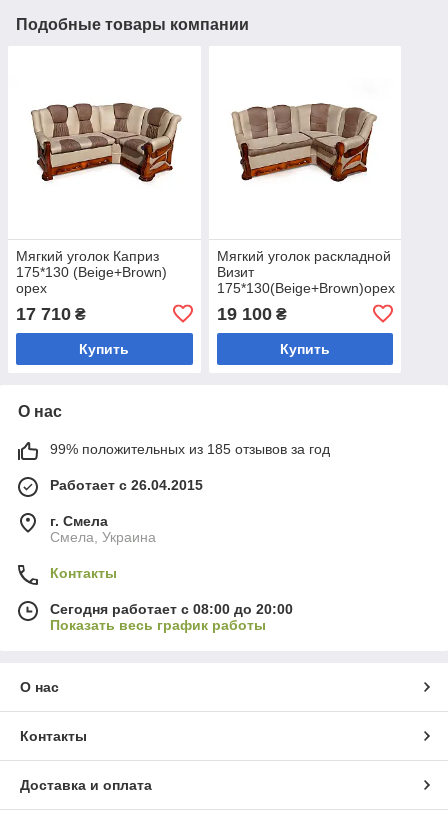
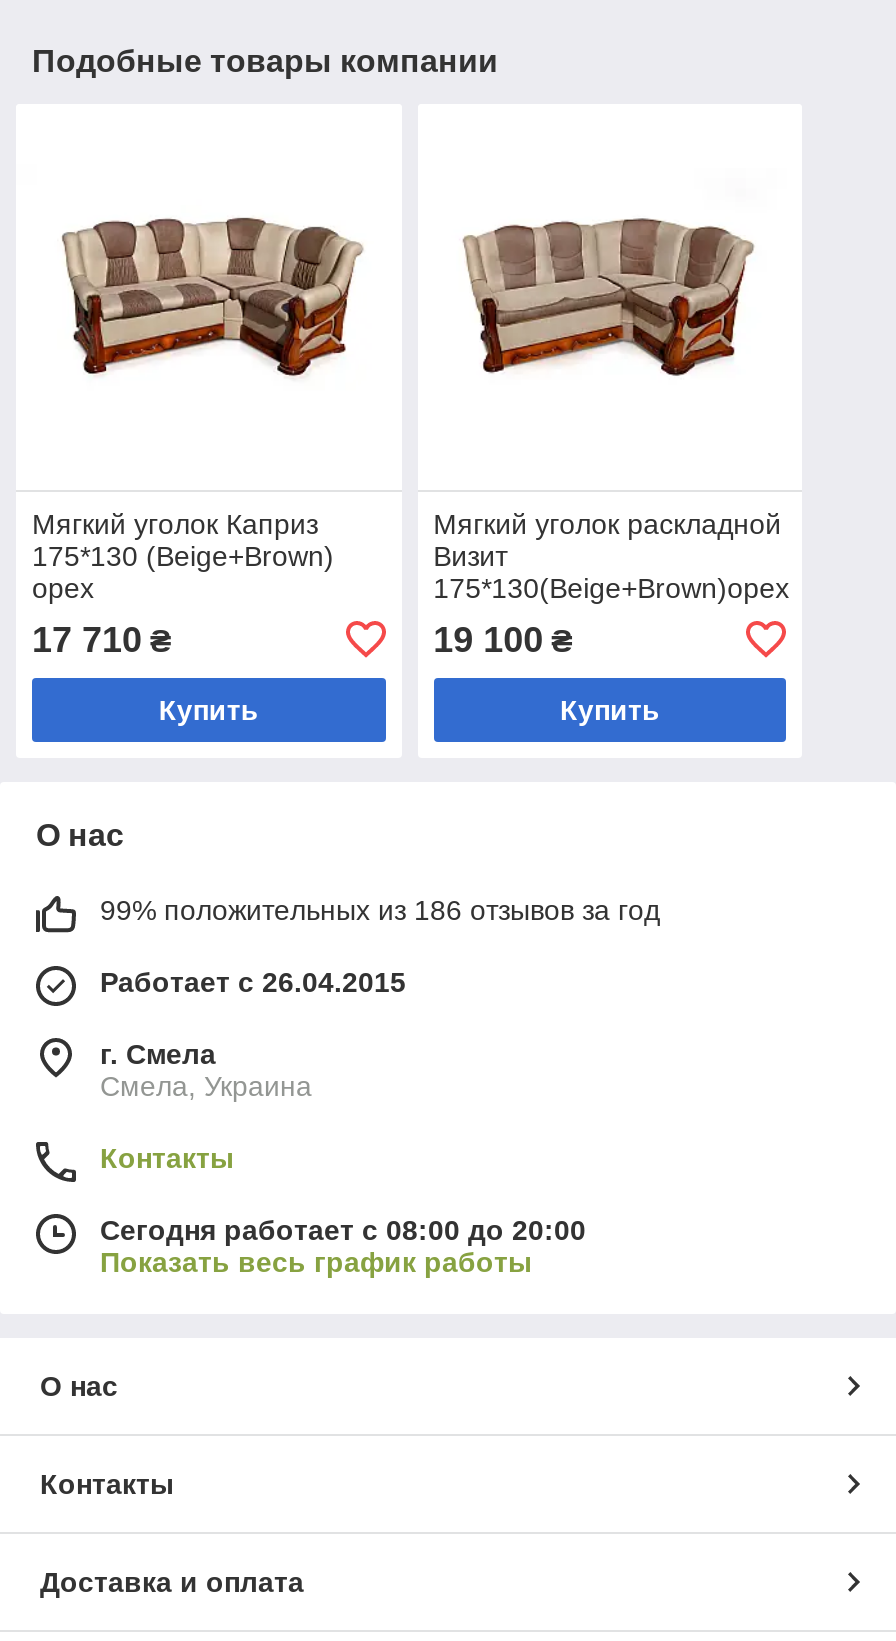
- 99% положительных из 185 отзывов за год
+ 99% положительных из 186 отзывов за год
